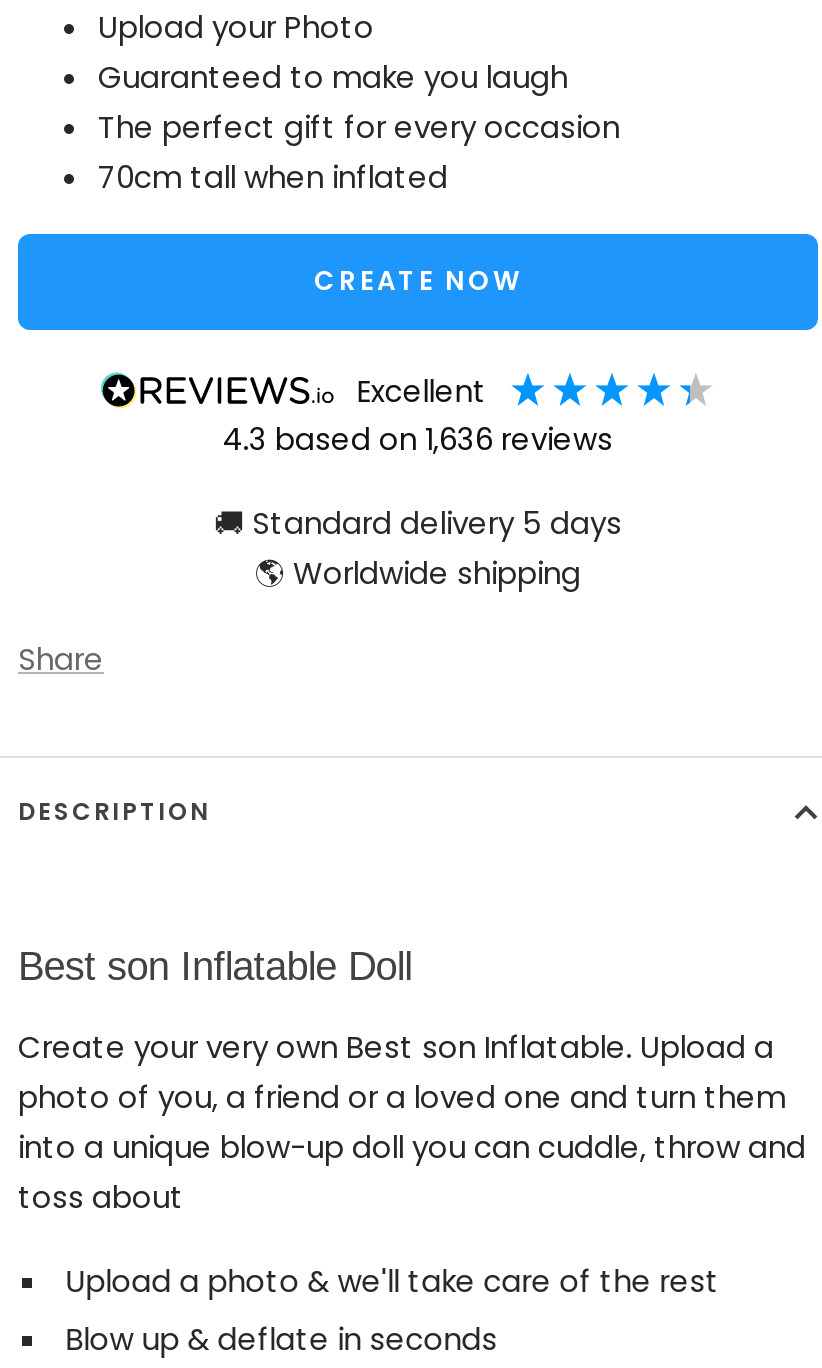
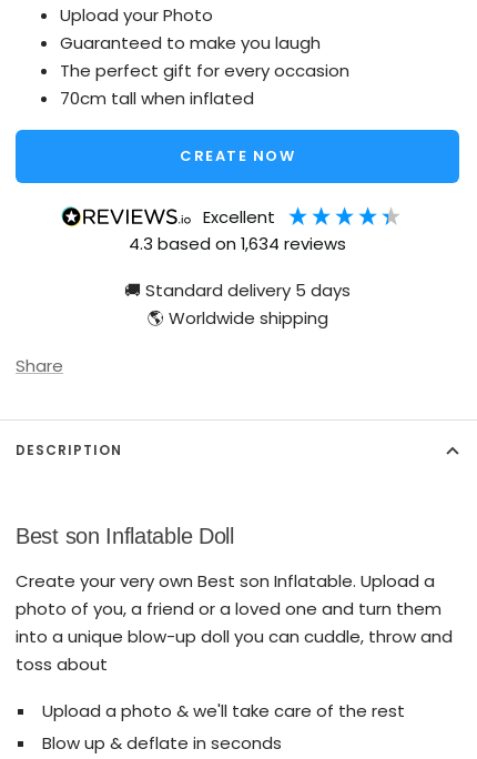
- 4.3 based on 1,636 reviews
+ 4.3 based on 1,634 reviews
